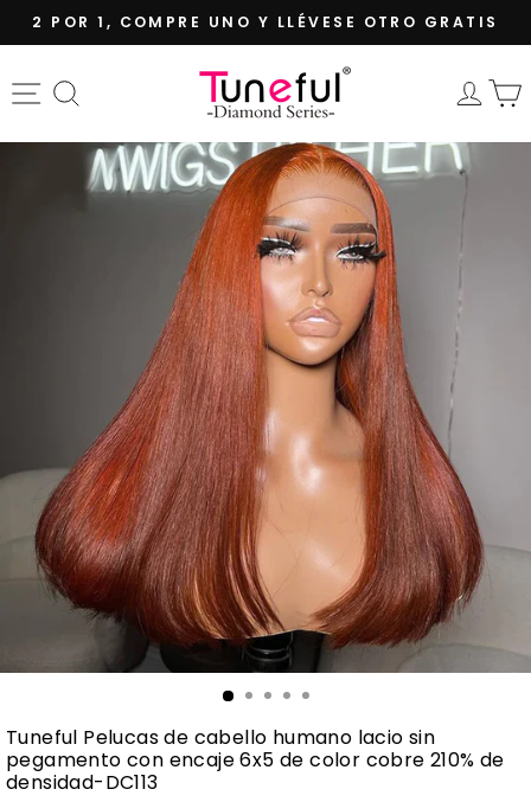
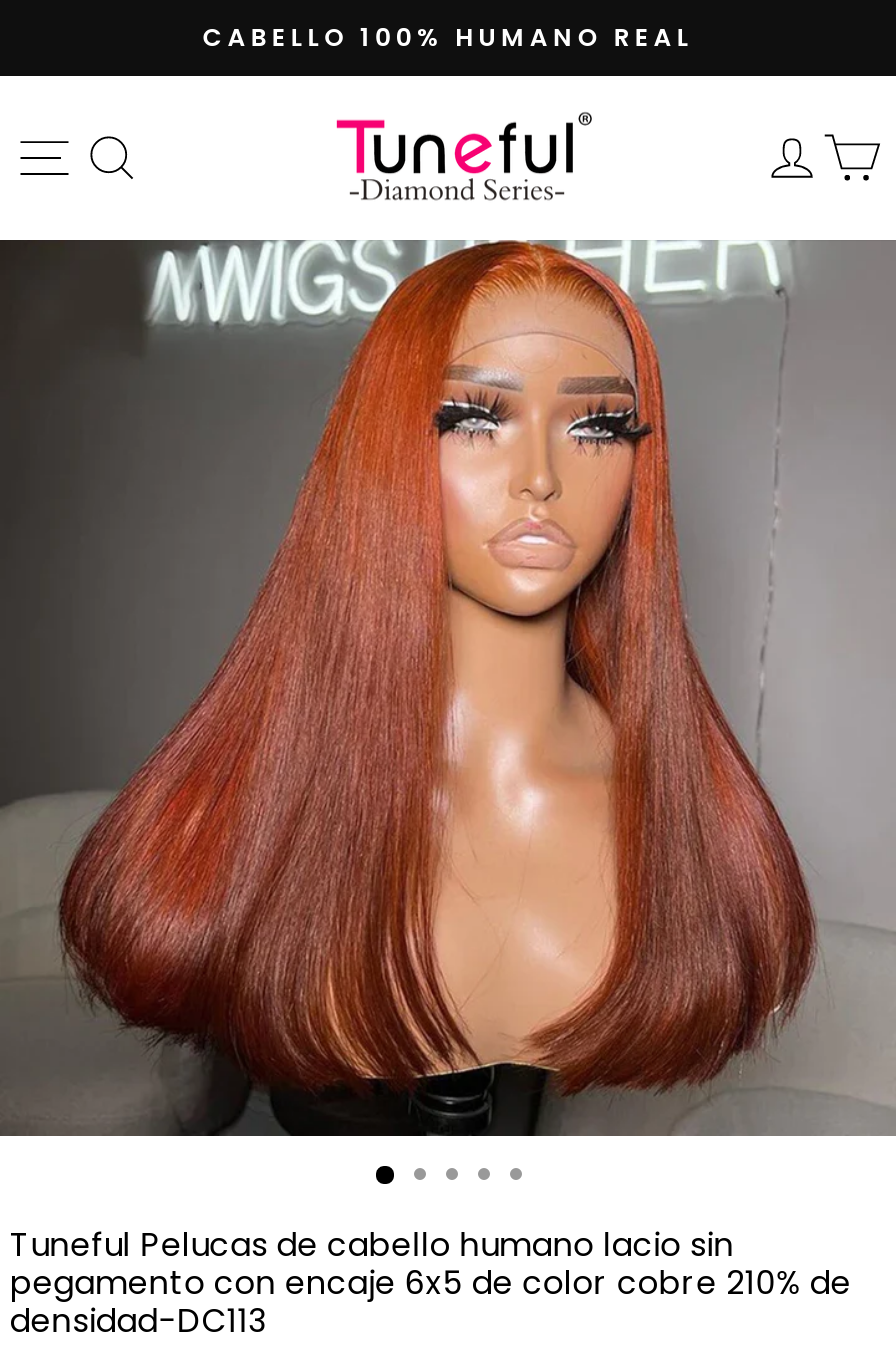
- 2 POR 1, COMPRE UNO Y LLÉVESE OTRO GRATIS
+ CABELLO 100% HUMANO REAL
